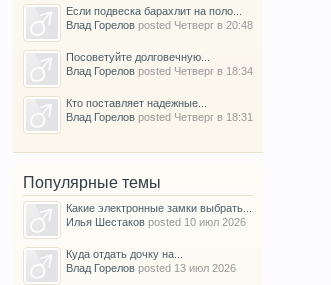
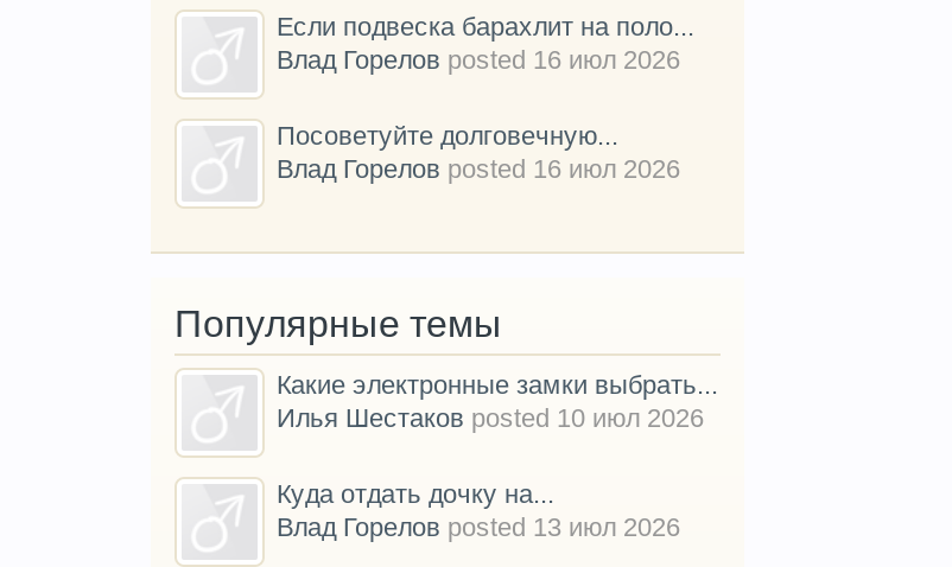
- Влад Горелов posted Четверг в 20:48
+ Влад Горелов posted 16 июл 2026

- Влад Горелов posted Четверг в 18:34
- Кто поставляет надежные...
- Влад Горелов posted Четверг в 18:31
+ Влад Горелов posted 16 июл 2026
